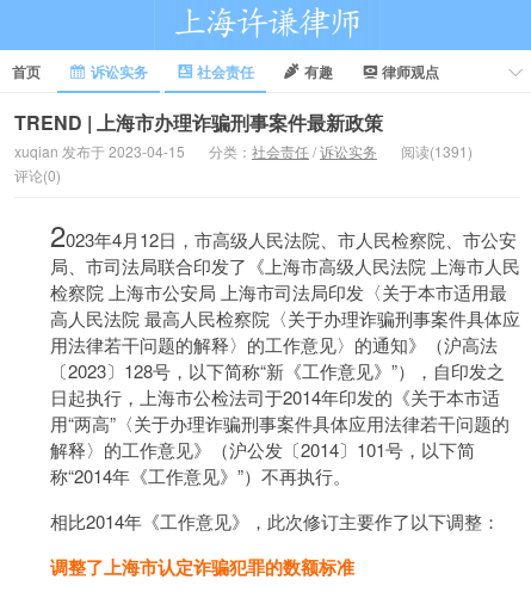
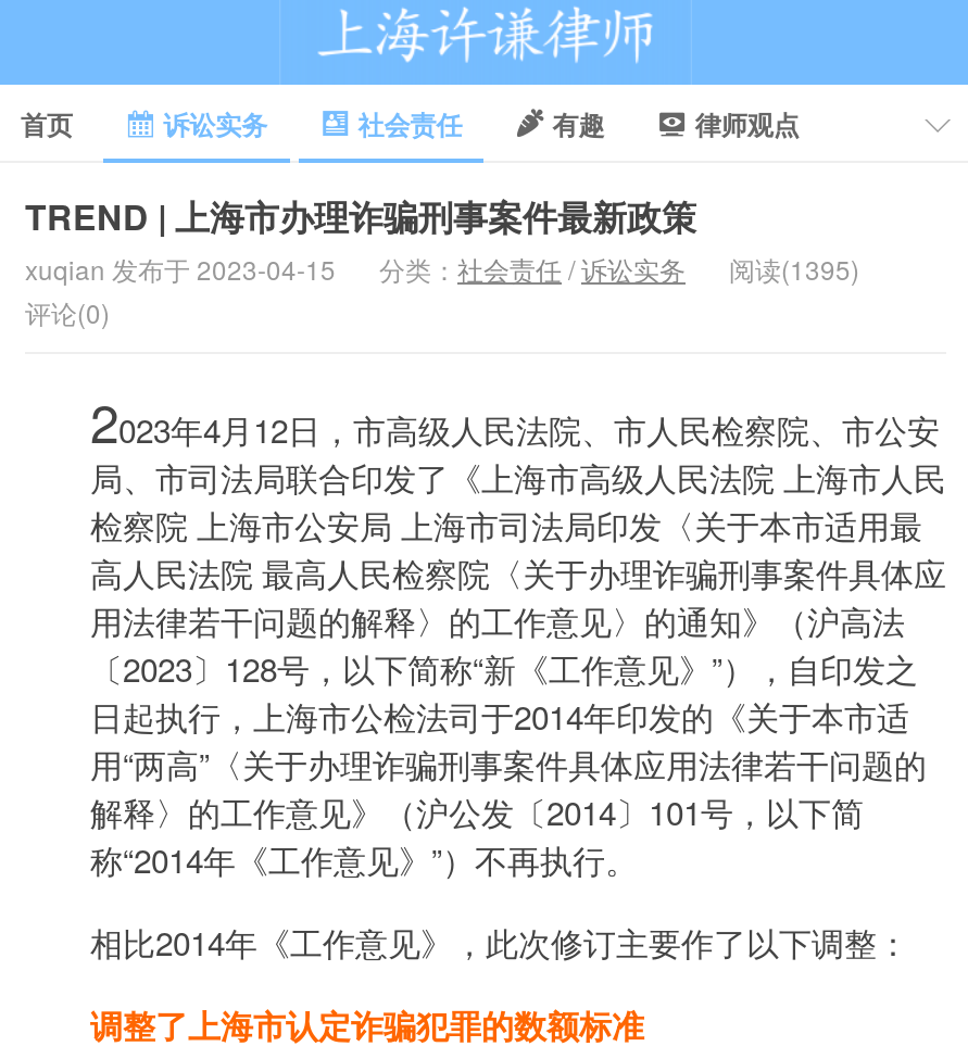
- xuqian 发布于 2023-04-15 分类：社会责任/诉讼实务 阅读(1391)
+ xuqian 发布于 2023-04-15 分类：社会责任/诉讼实务 阅读(1395)
